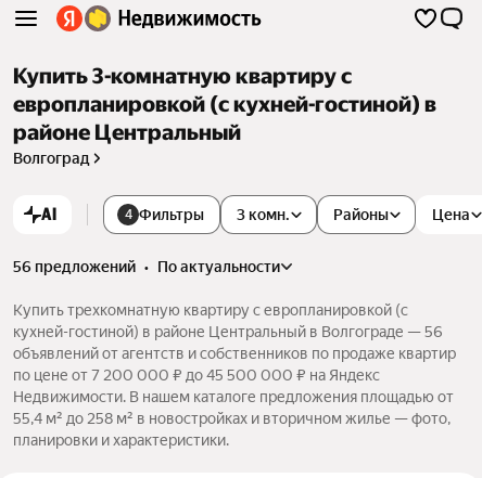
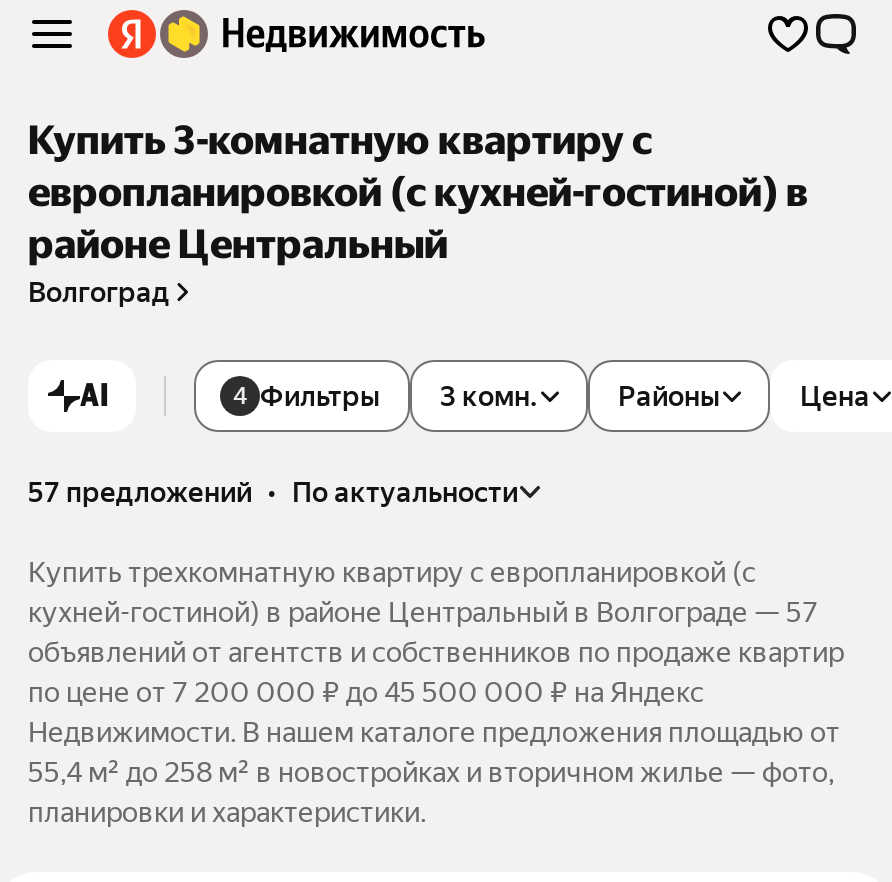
- 56 предложений • по актуальности
+ 57 предложений • по актуальности

- кухней-гостиной) в районе Центральный в Волгограде — 56
+ кухней-гостиной) в районе Центральный в Волгограде — 57
